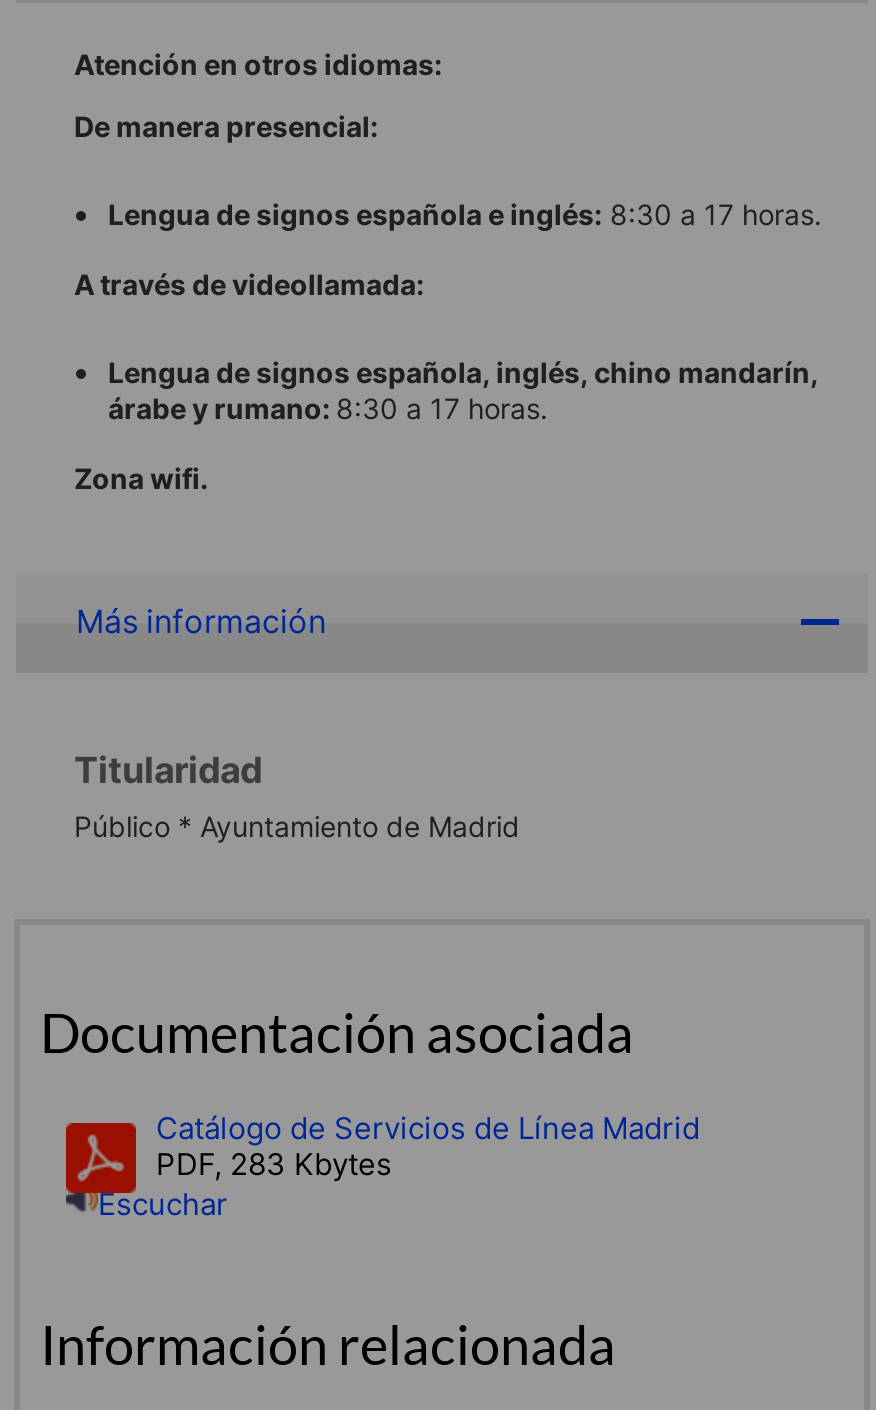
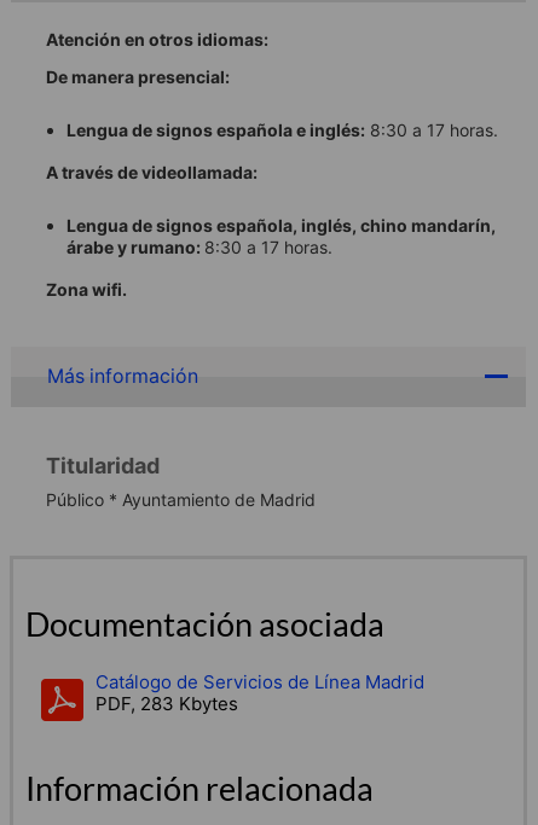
- Escuchar
